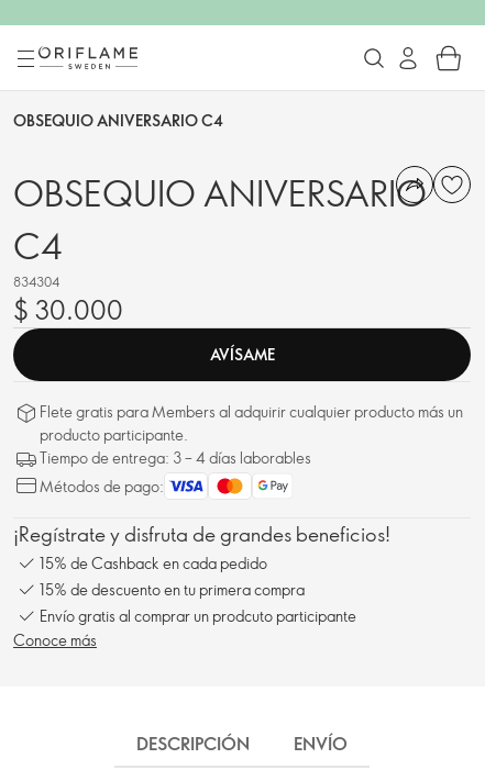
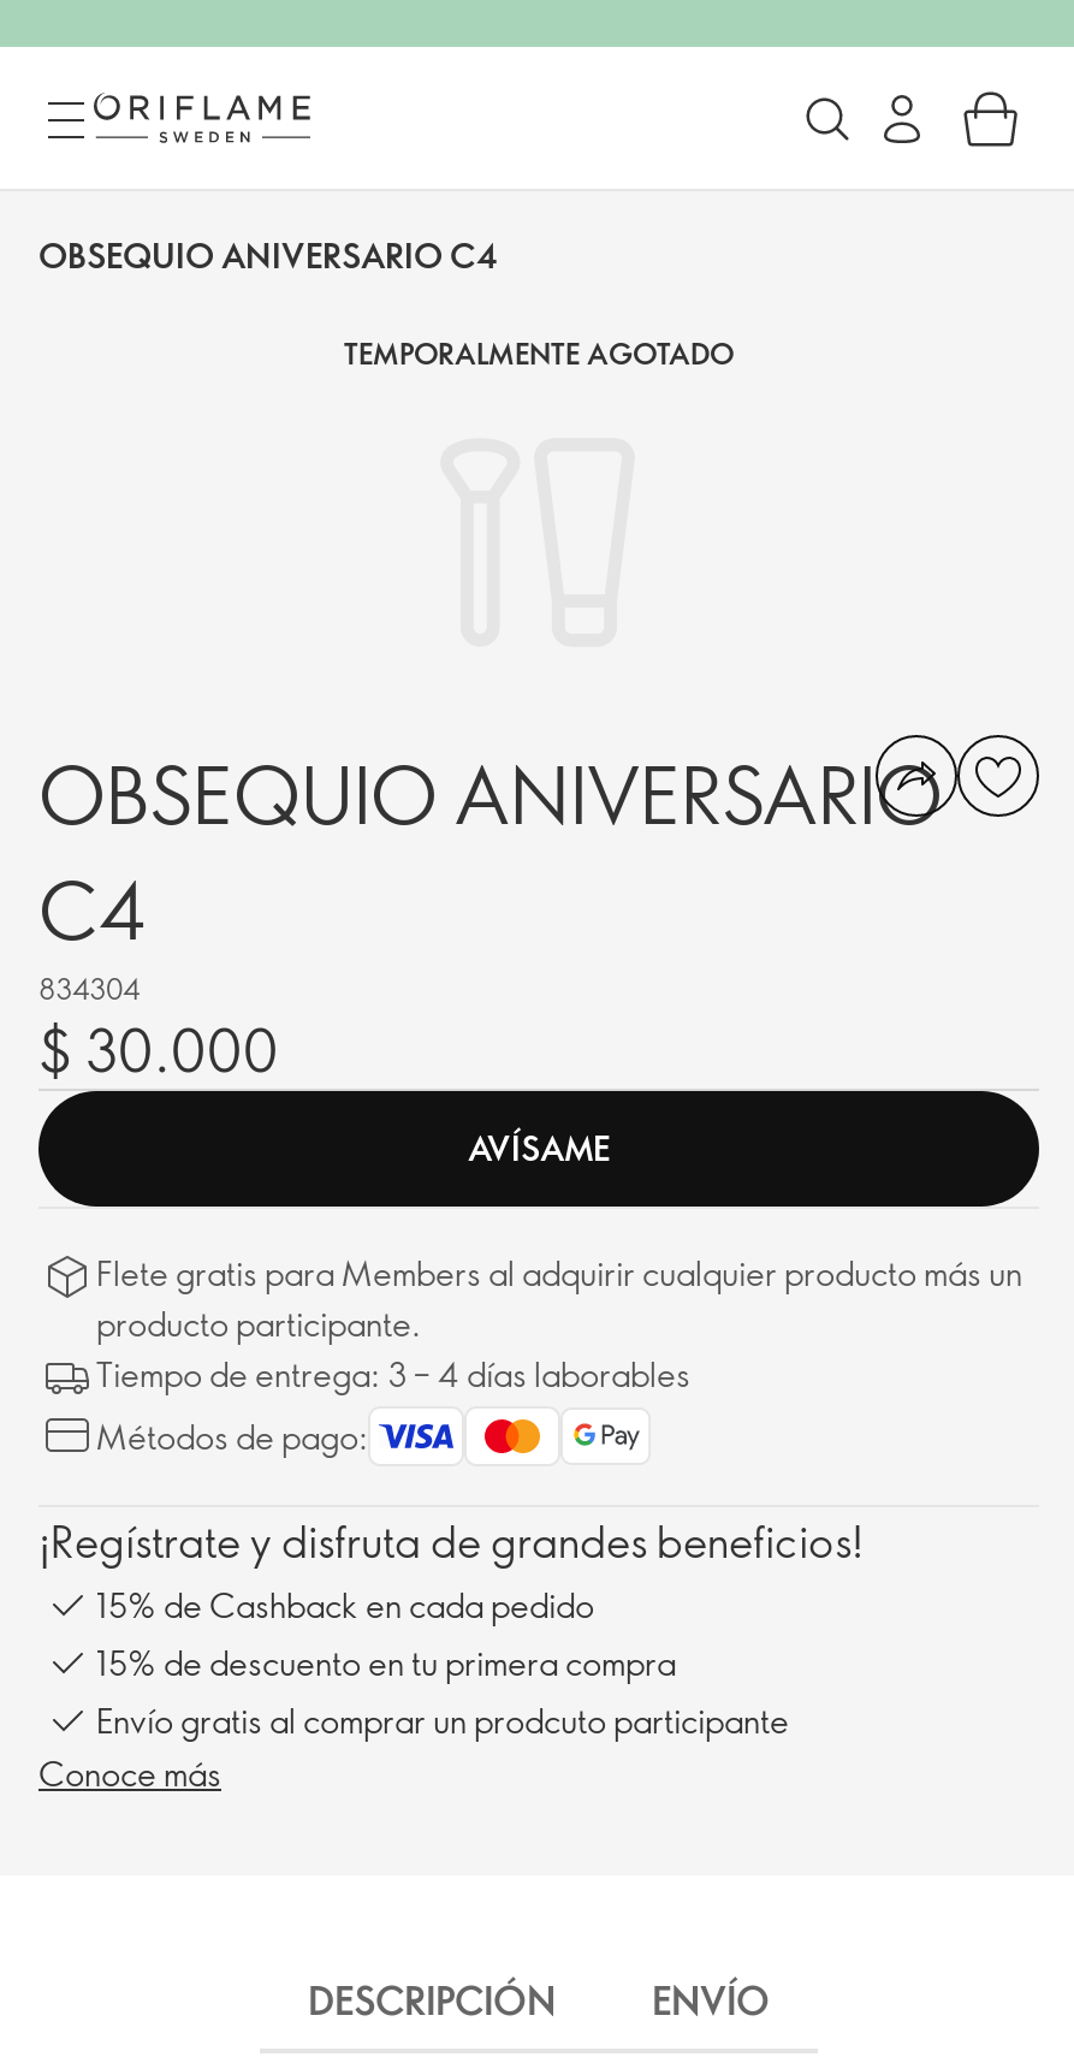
+ TEMPORALMENTE AGOTADO
